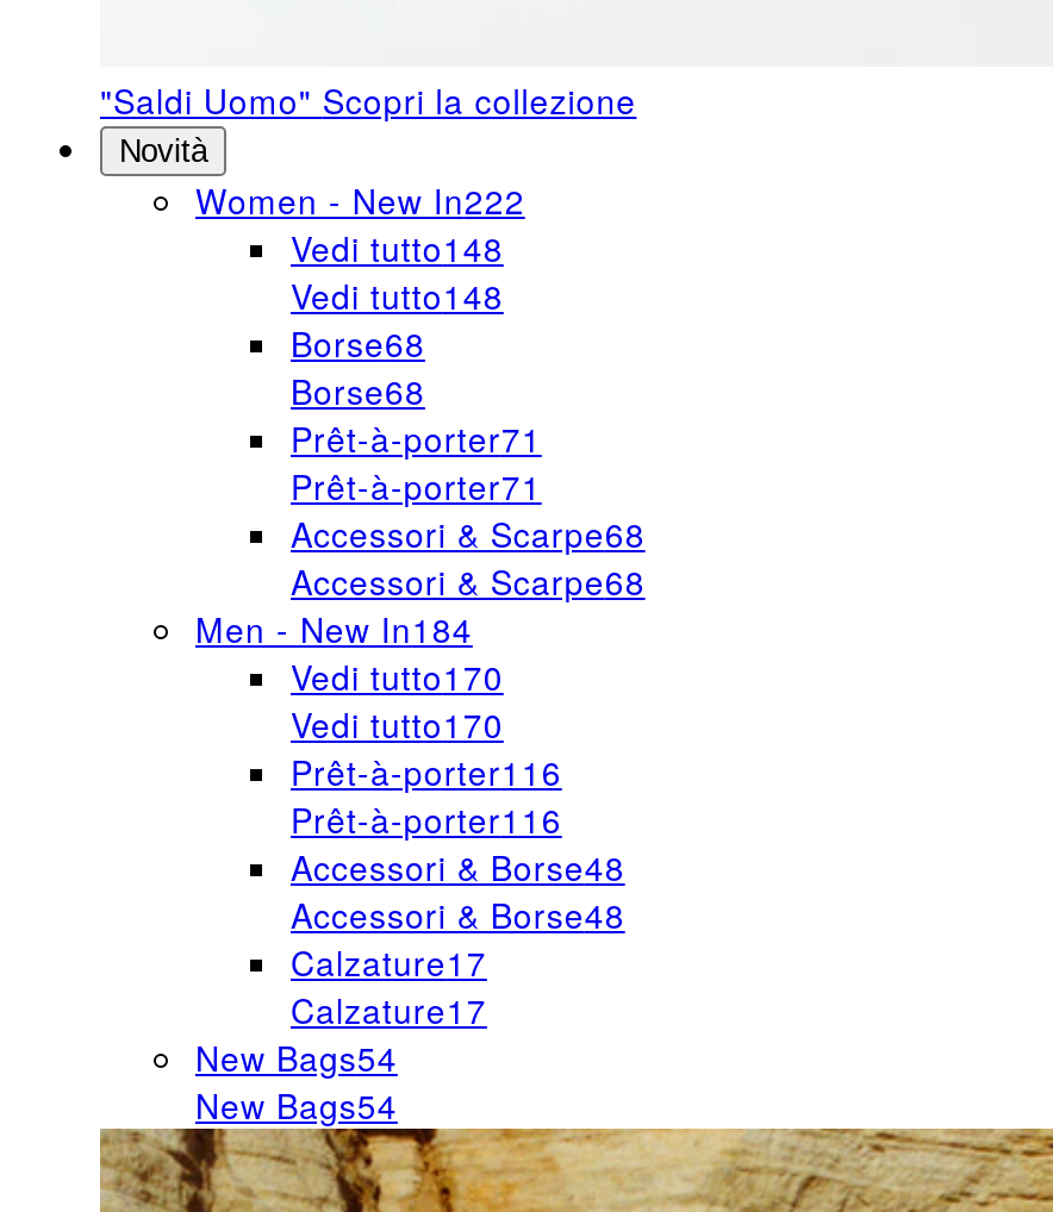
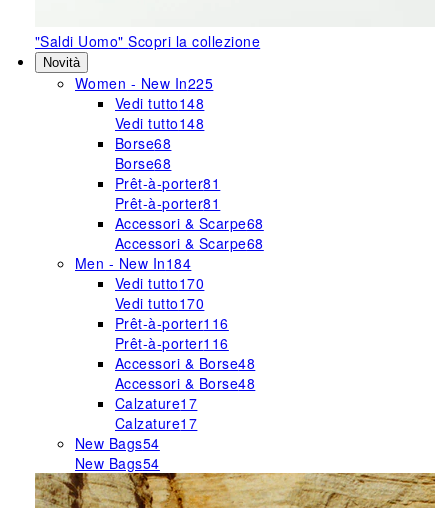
- Women - New In222
+ Women - New In225

- Prêt-à-porter71
+ Prêt-à-porter81

- Prêt-à-porter71
+ Prêt-à-porter81
